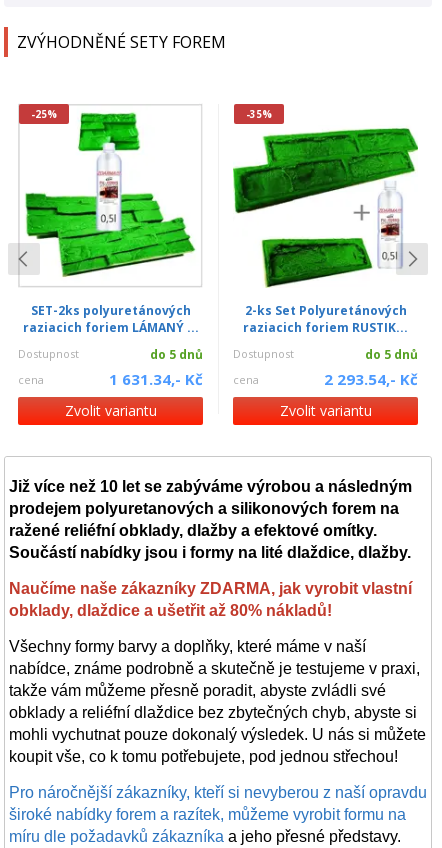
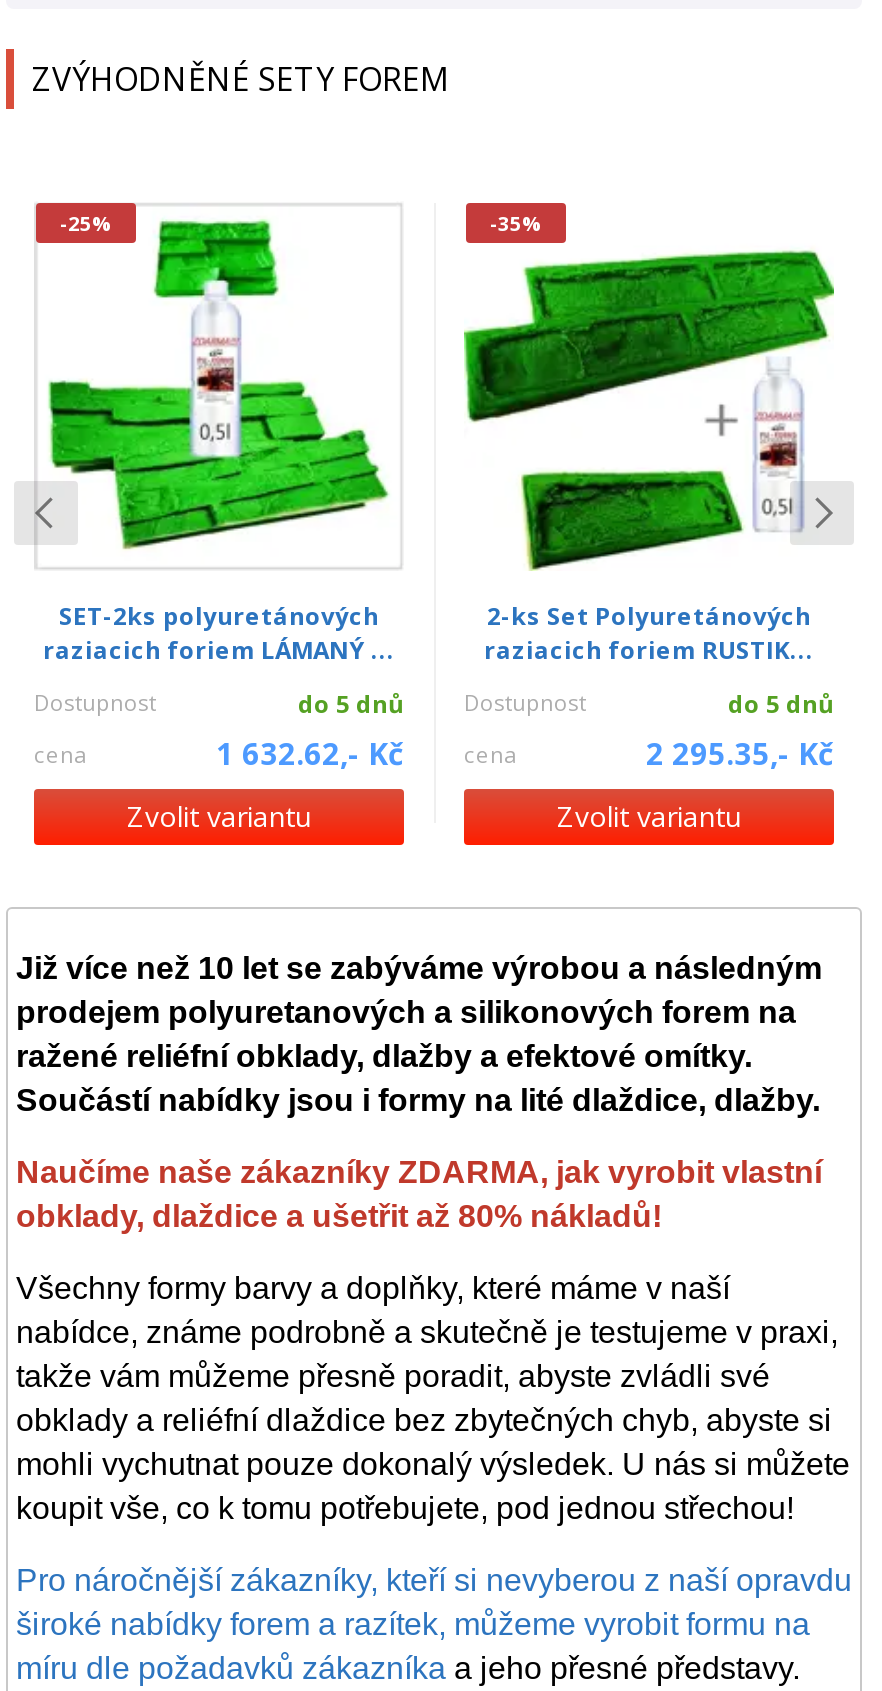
- 1 631.34,- Kč cena
+ 1 632.62,- Kč cena

- 2 293.54,- Kč
+ 2 295.35,- Kč
